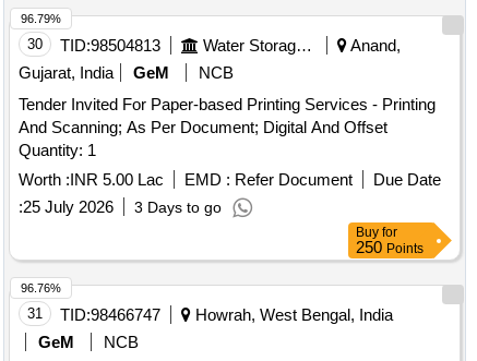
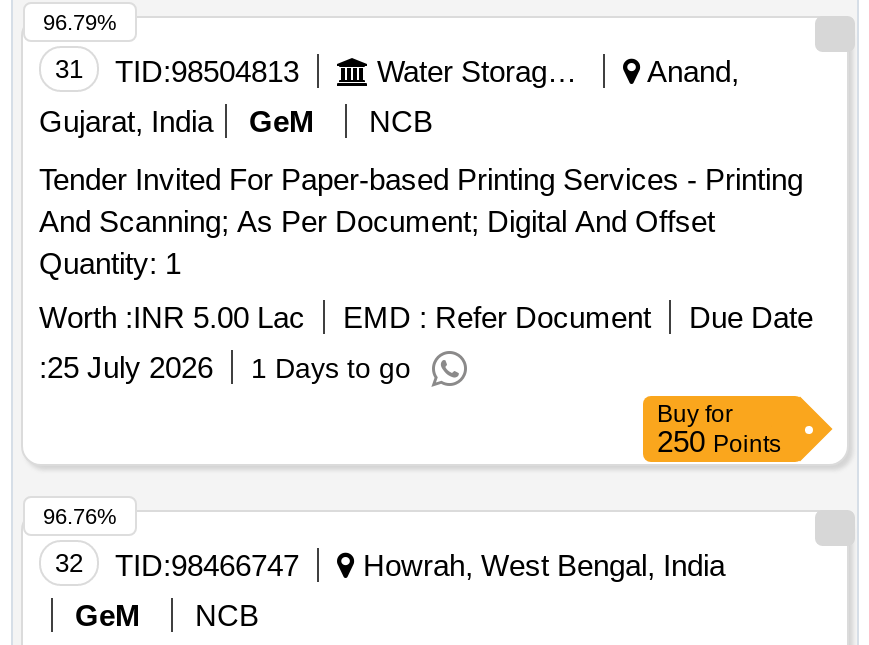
- 30 TID:98504813
+ 31 TID:98504813

- :25 July 2026 3 Days to go
+ :25 July 2026 1 Days to go

- 31 TID:98466747 Howrah, West Bengal, India
+ 32 TID:98466747 Howrah, West Bengal, India
